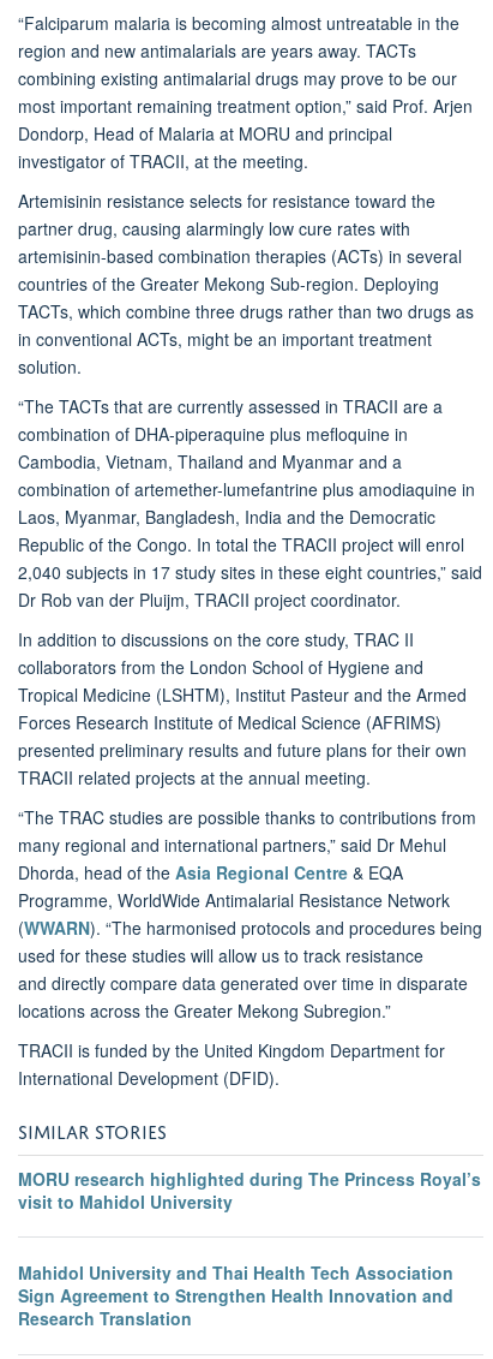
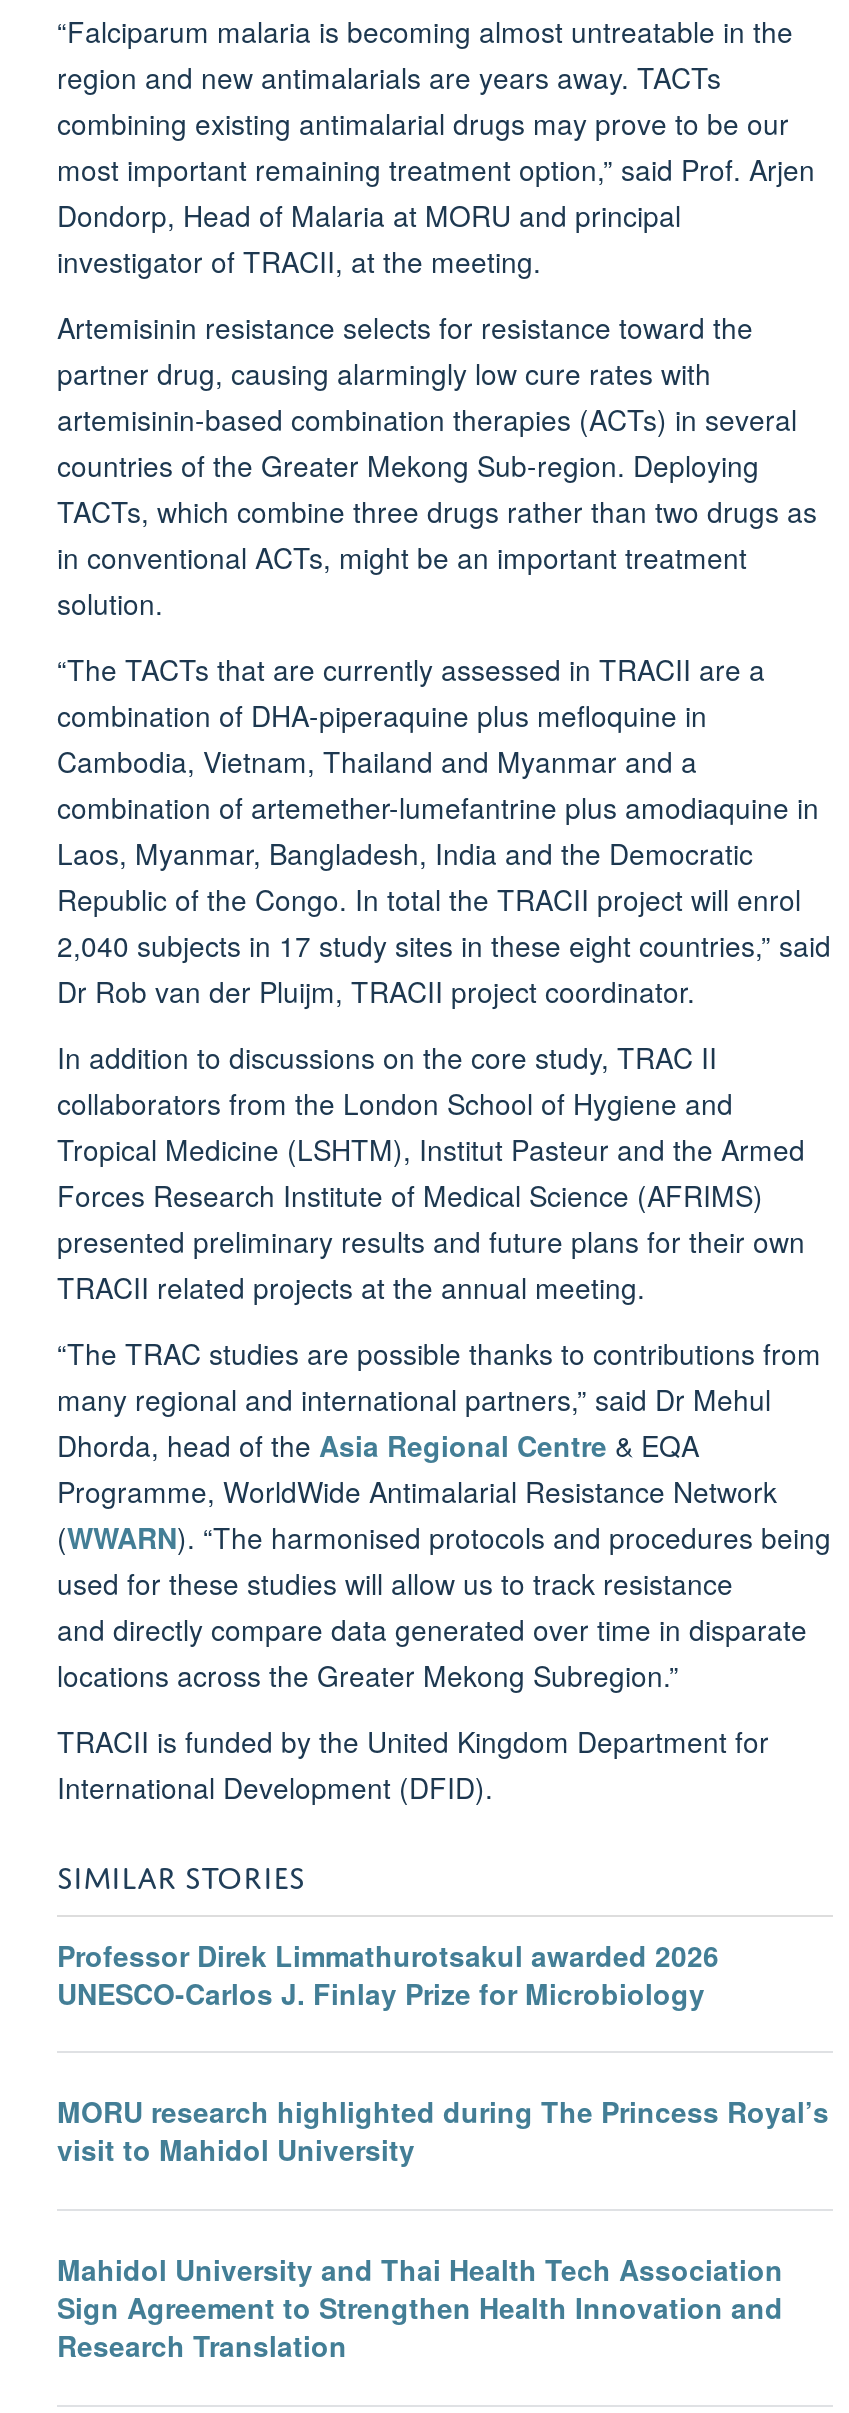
+ Professor Direk Limmathurotsakul awarded 2026
+ UNESCO-Carlos J. Finlay Prize for Microbiology
